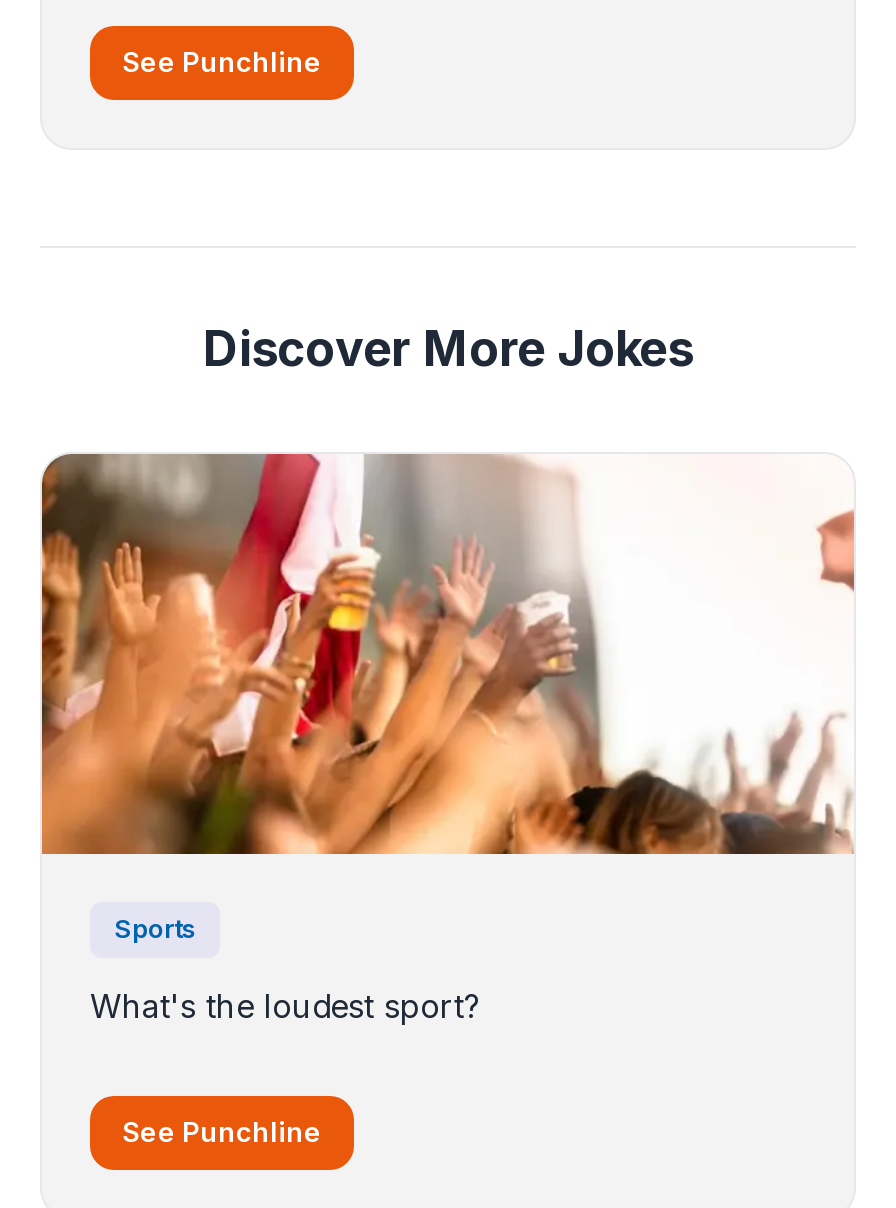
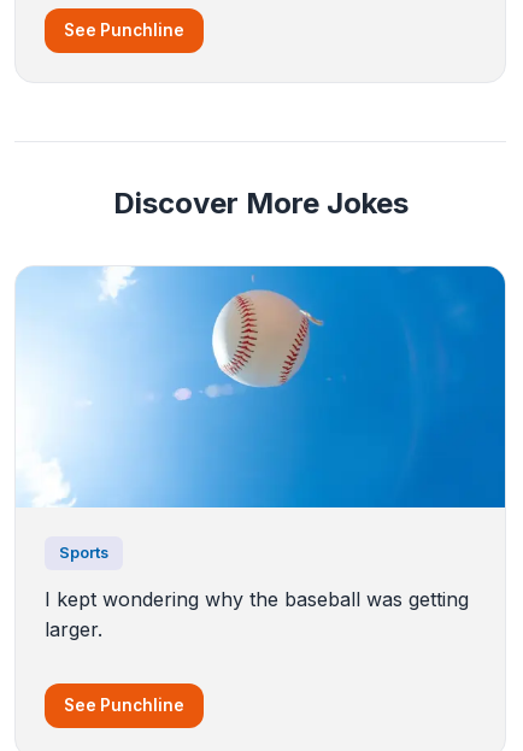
- [image]
+ [image]

- What's the loudest sport?
+ I kept wondering why the baseball was getting
+ larger.
